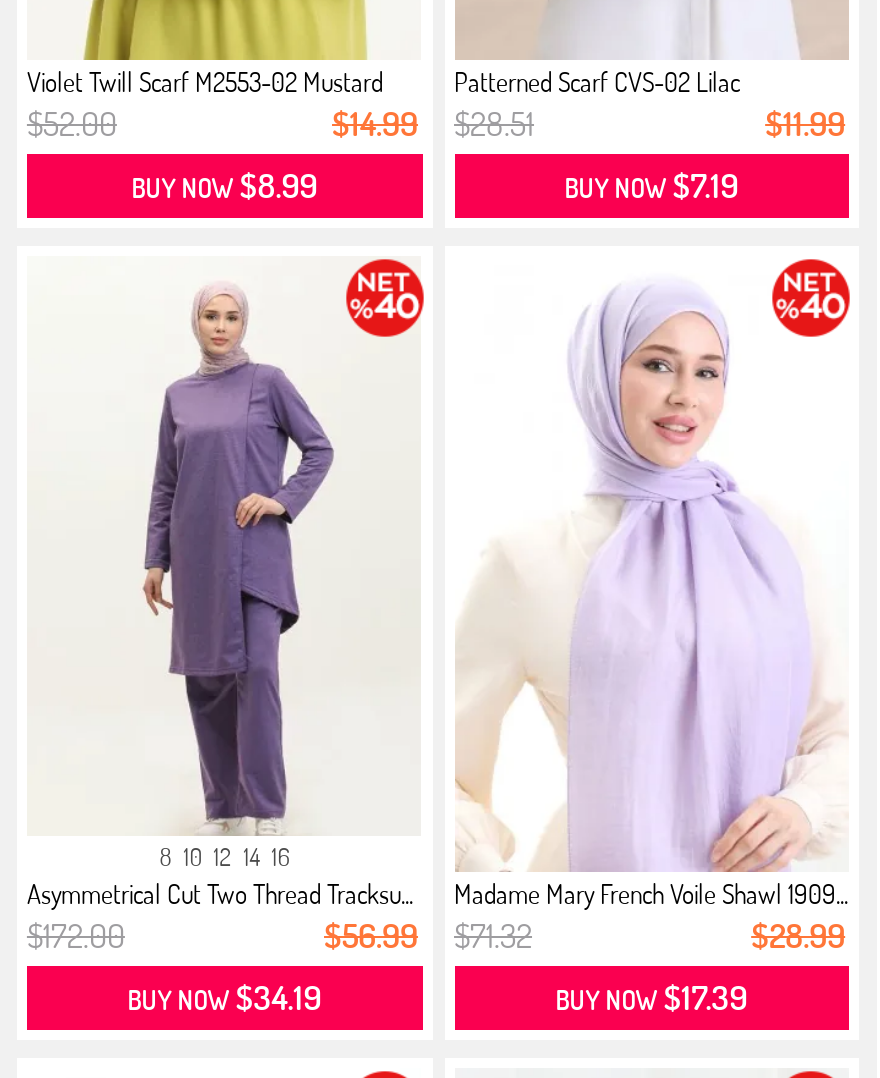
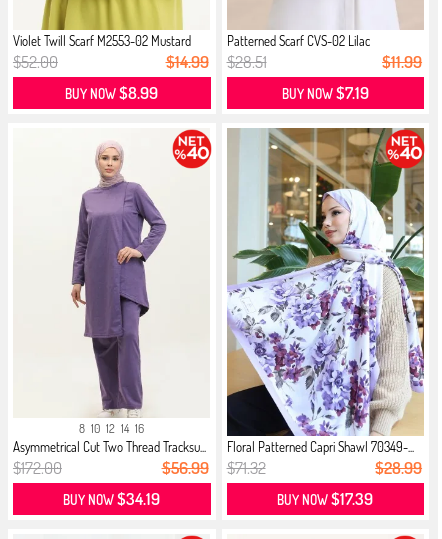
- [image]
- Madame Mary French Voile Shawl 1909...
+ [image]
+ Floral Patterned Capri Shawl 70349-...
